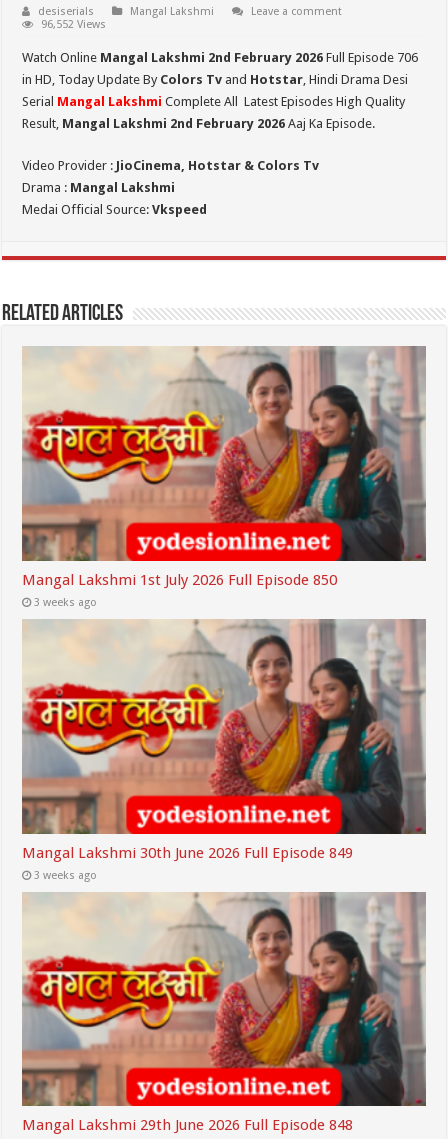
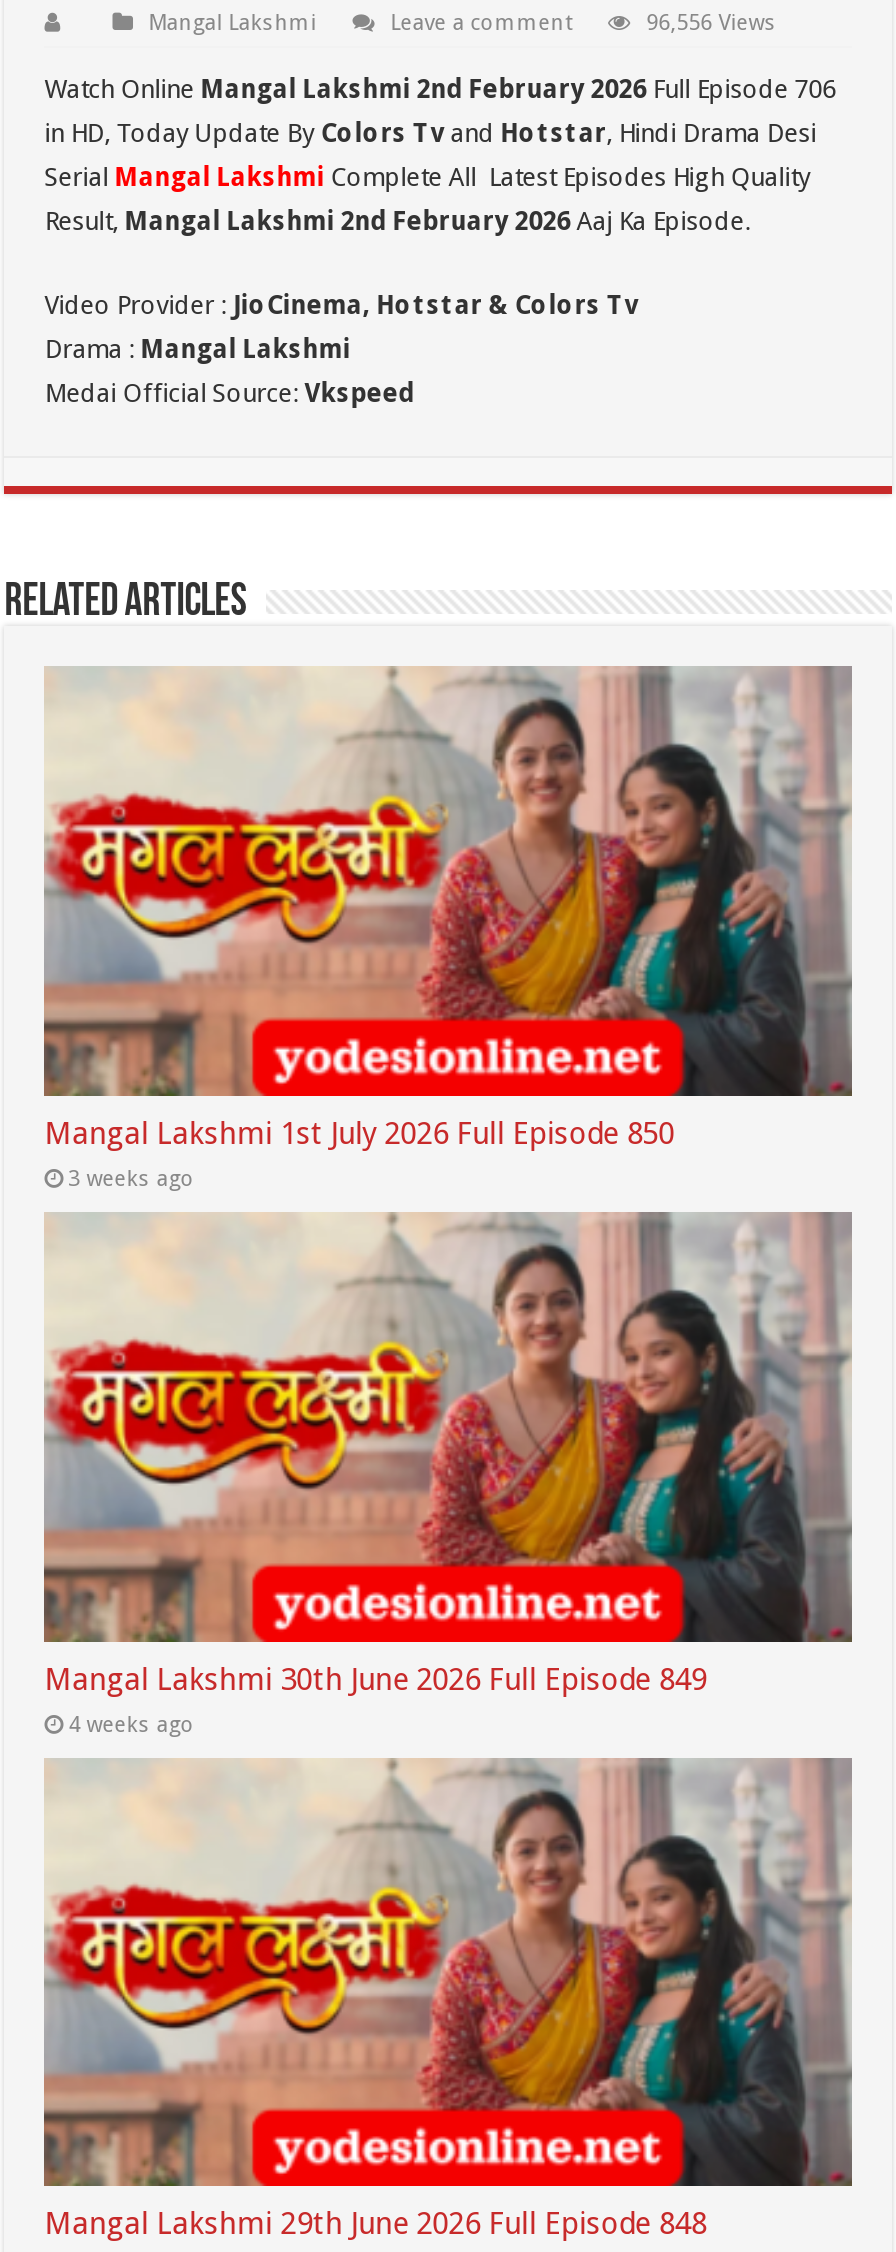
- desiserials

- 96,552 Views
+ 96,556 Views

- 3 weeks ago
+ 4 weeks ago
